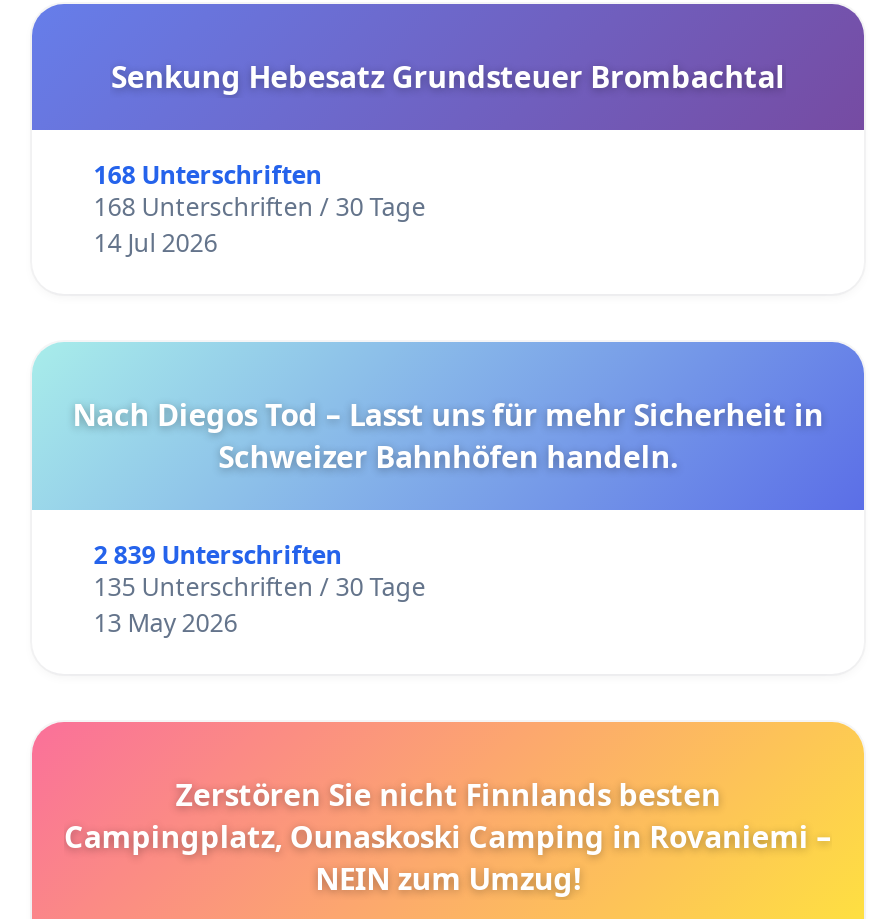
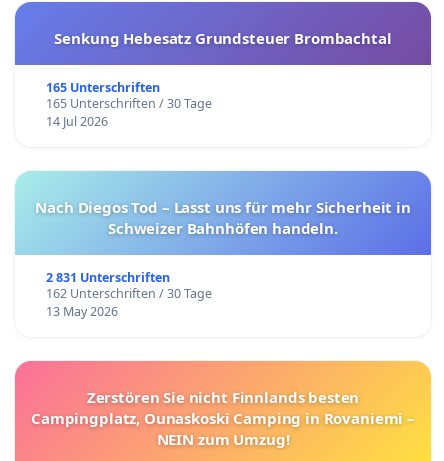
- 168 Unterschriften
+ 165 Unterschriften

- 168 Unterschriften / 30 Tage
+ 165 Unterschriften / 30 Tage

- 2 839 Unterschriften
+ 2 831 Unterschriften

- 135 Unterschriften / 30 Tage
+ 162 Unterschriften / 30 Tage
